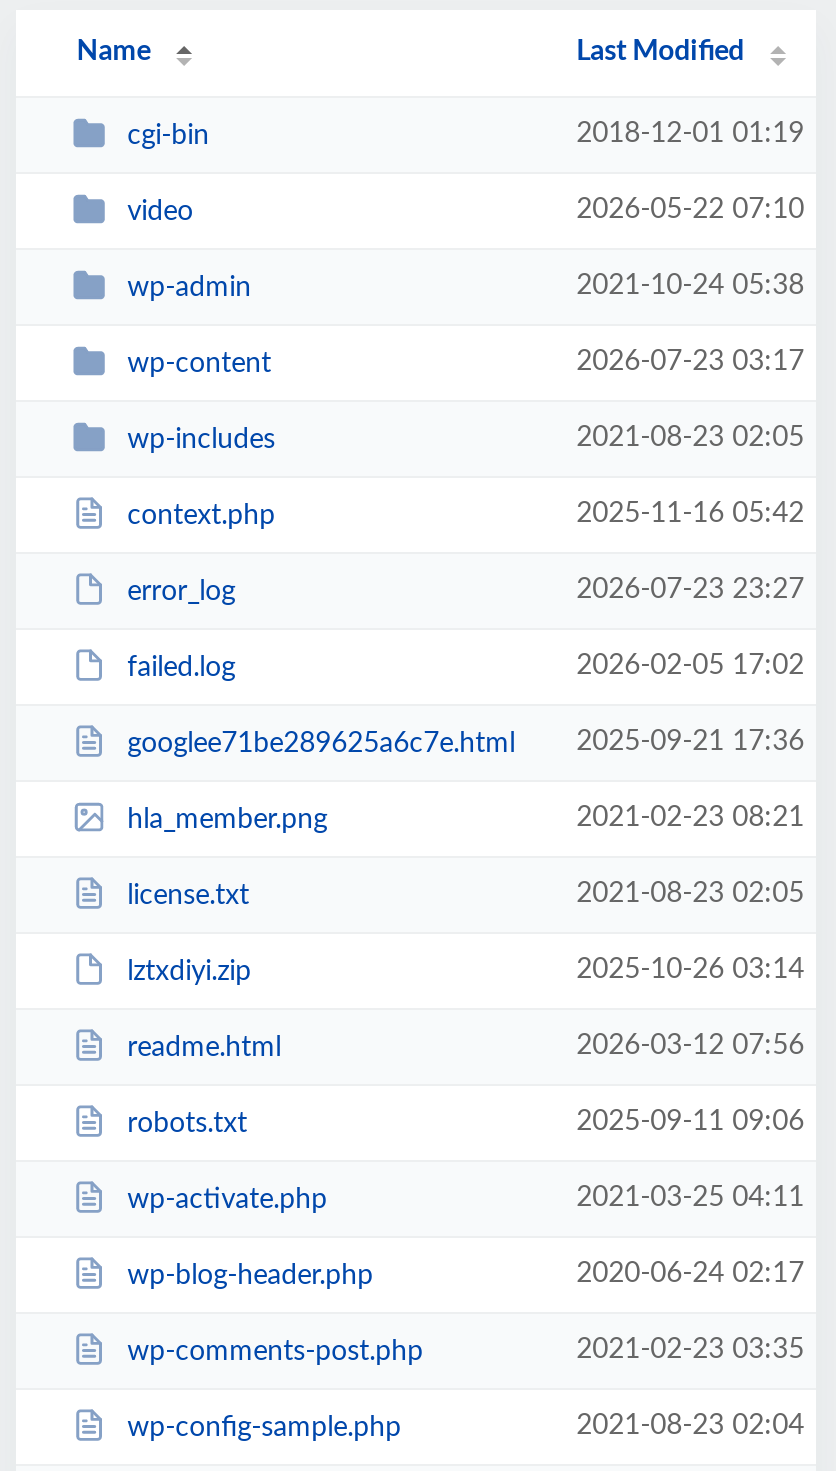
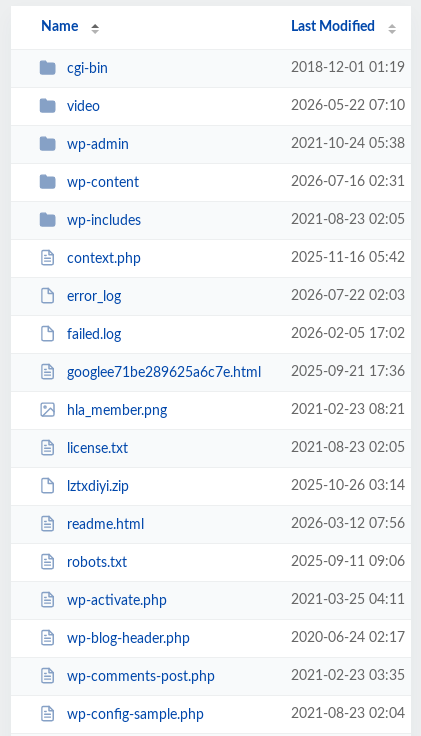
- 2026-07-23 03:17
+ 2026-07-16 02:31

- 2026-07-23 23:27
+ 2026-07-22 02:03
